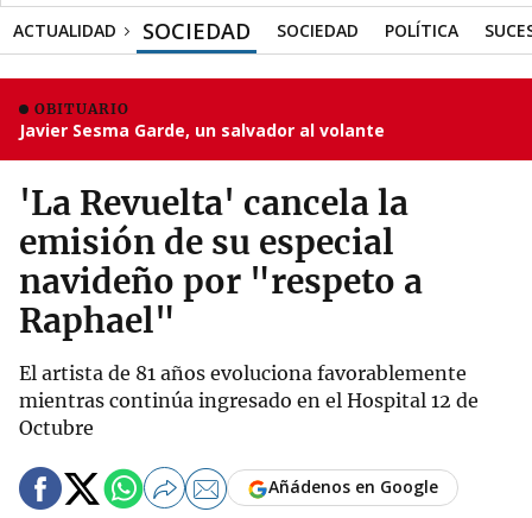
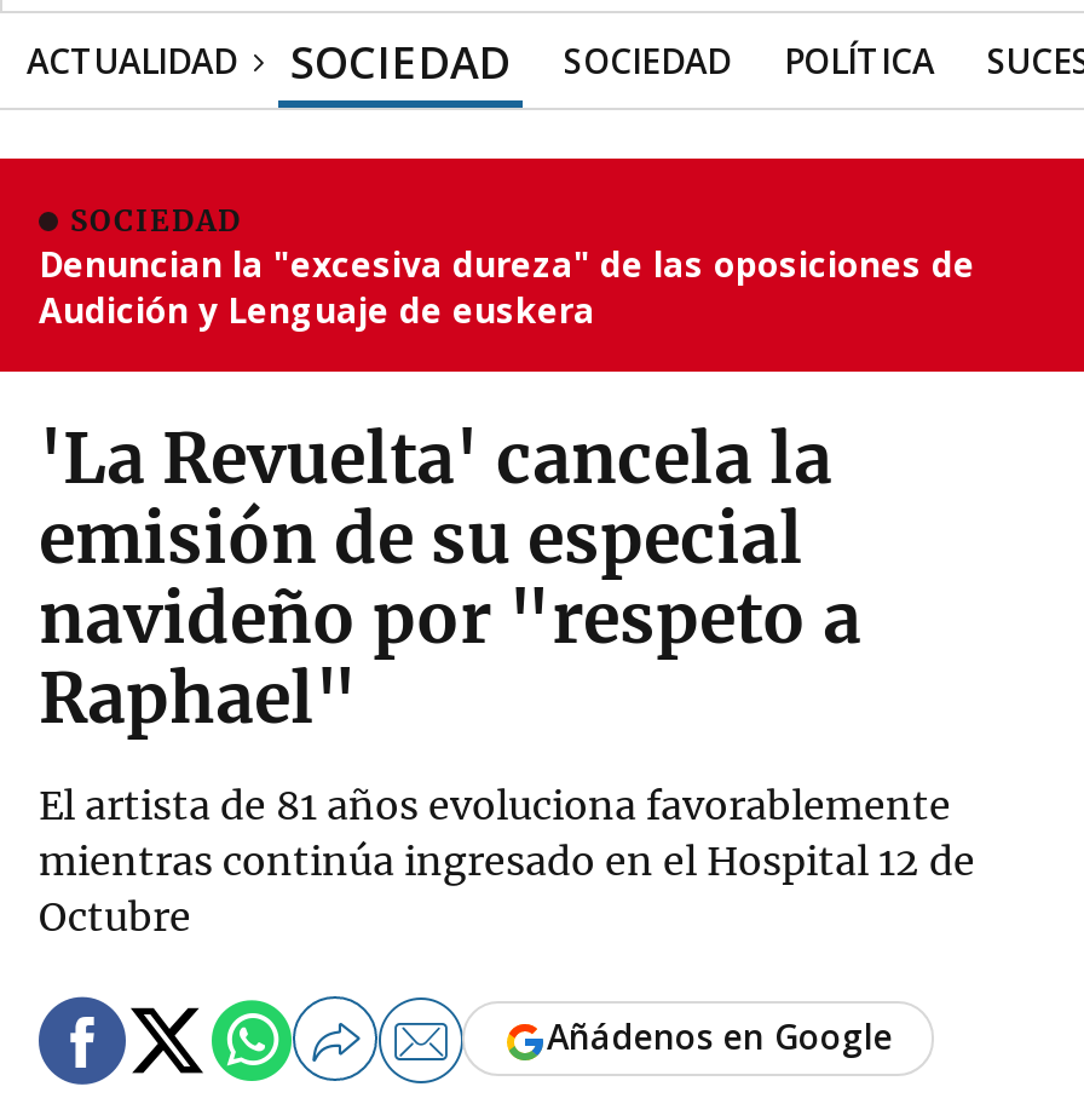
- OBITUARIO
- Javier Sesma Garde, un salvador al volante
+ SOCIEDAD
+ Denuncian la "excesiva dureza" de las oposiciones de
+ Audición y Lenguaje de euskera
